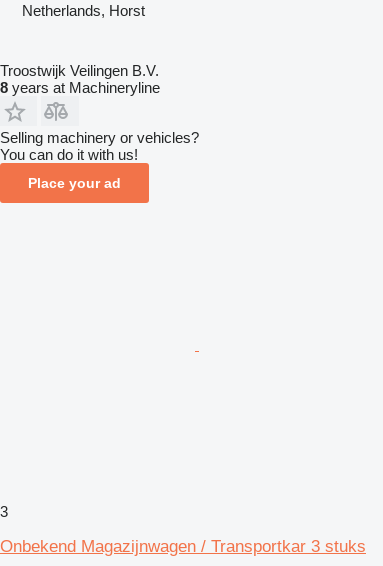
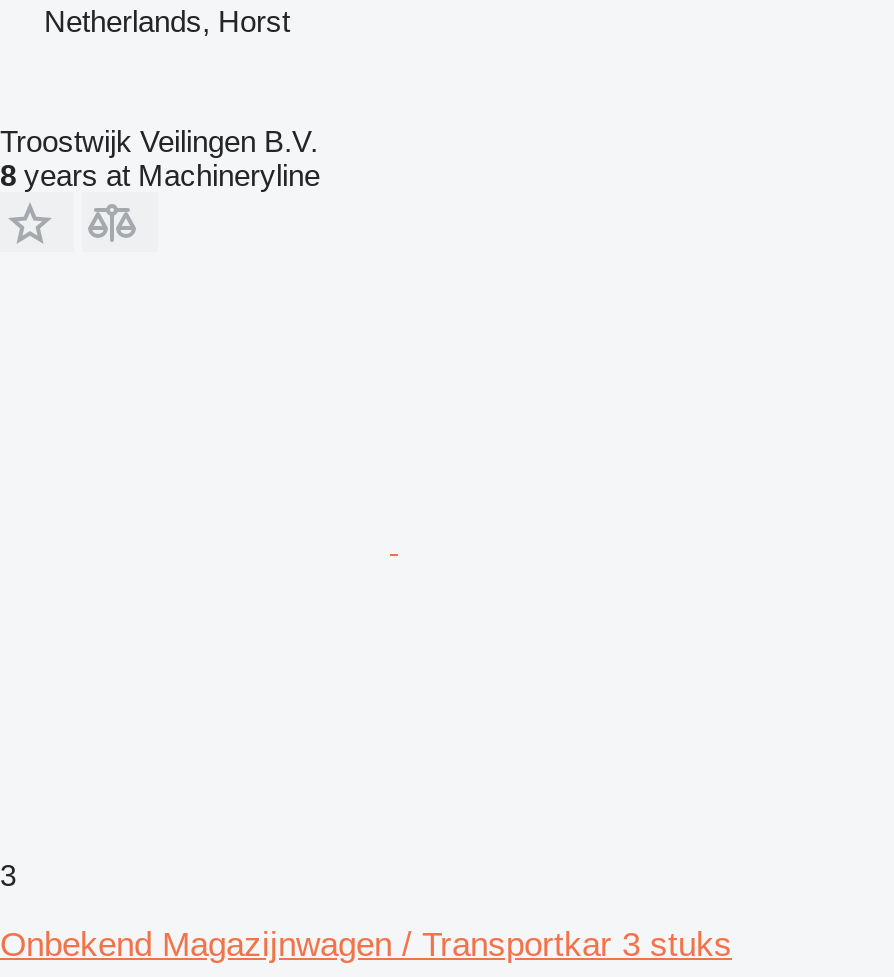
- Selling machinery or vehicles?
- You can do it with us!
- Place your ad
